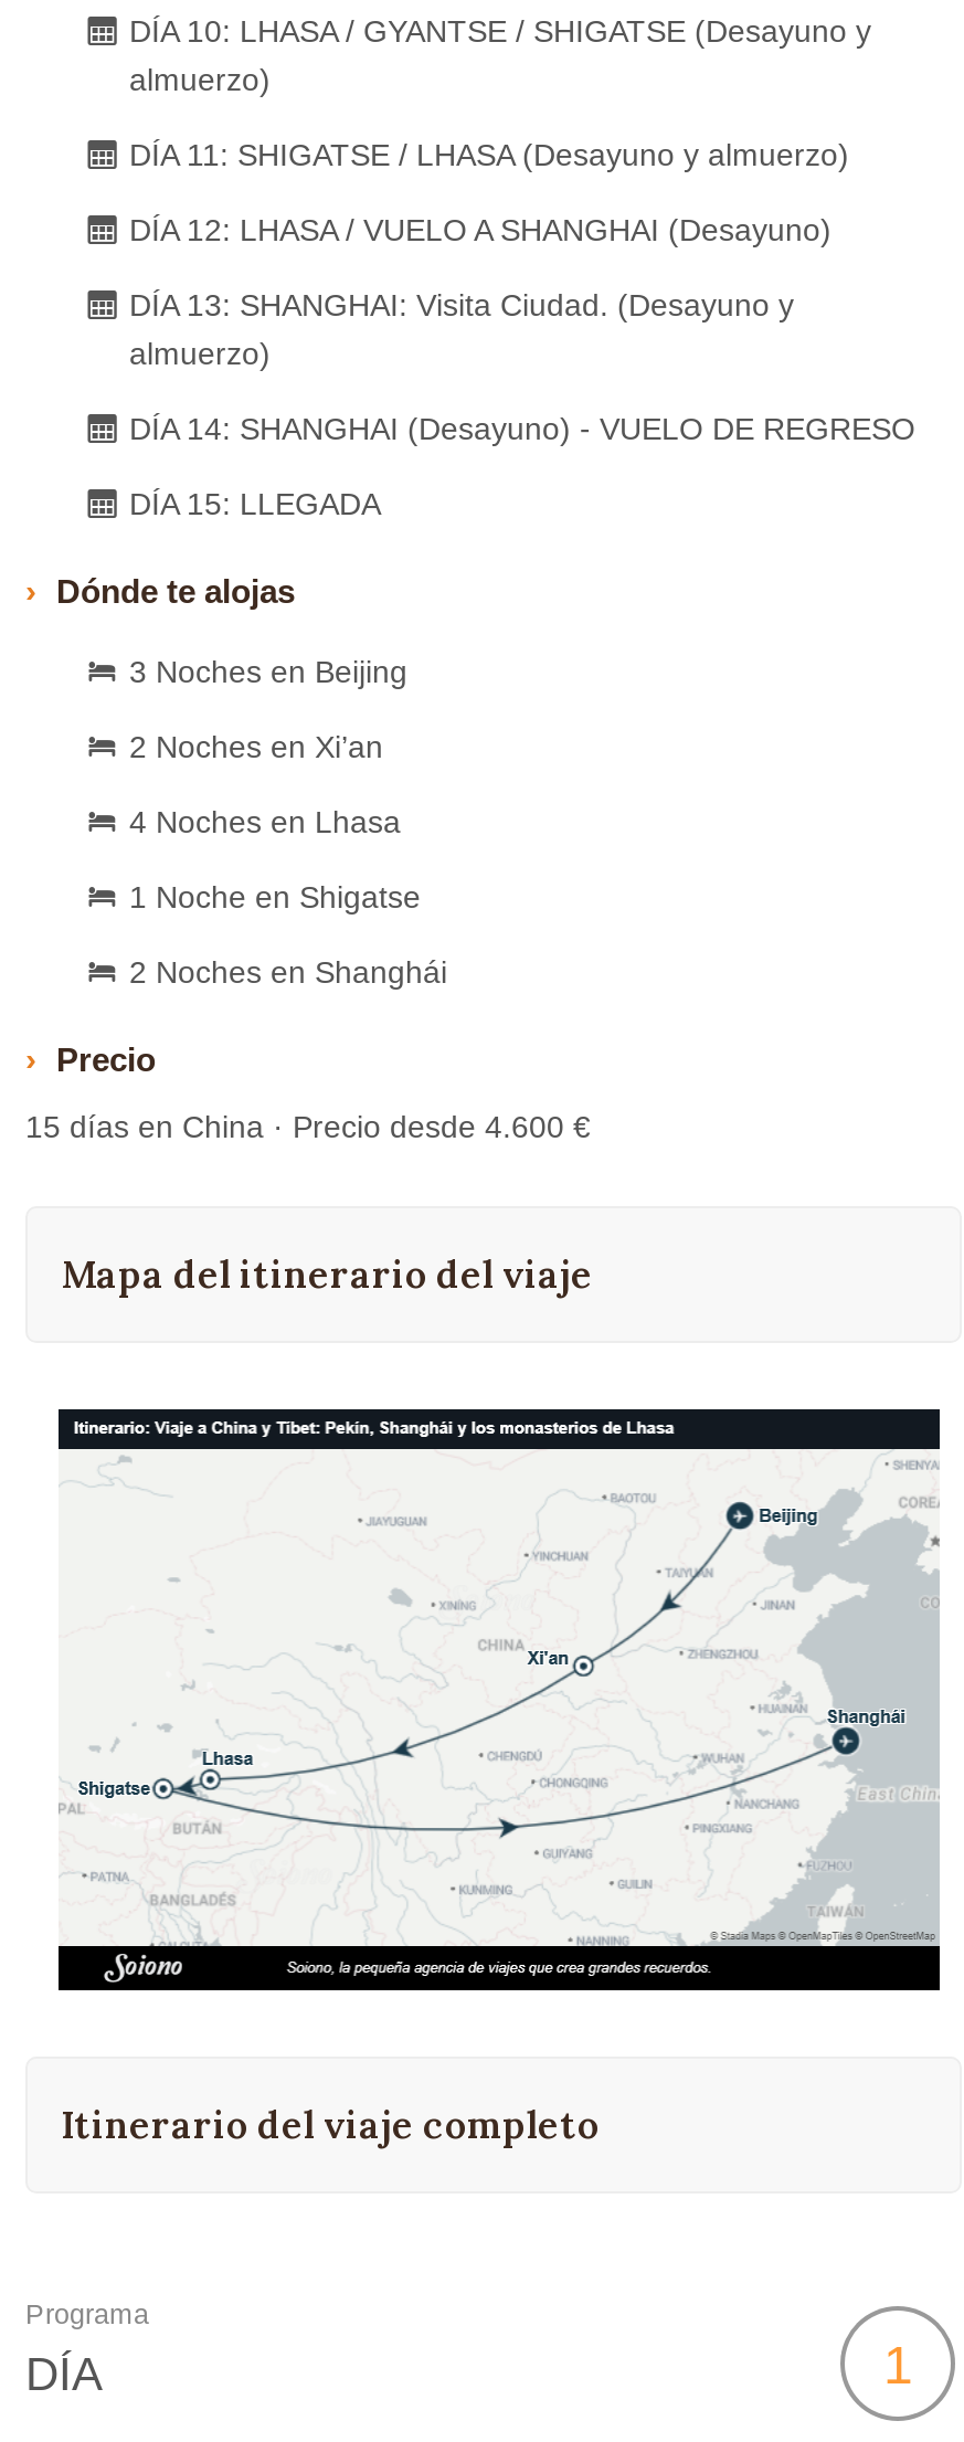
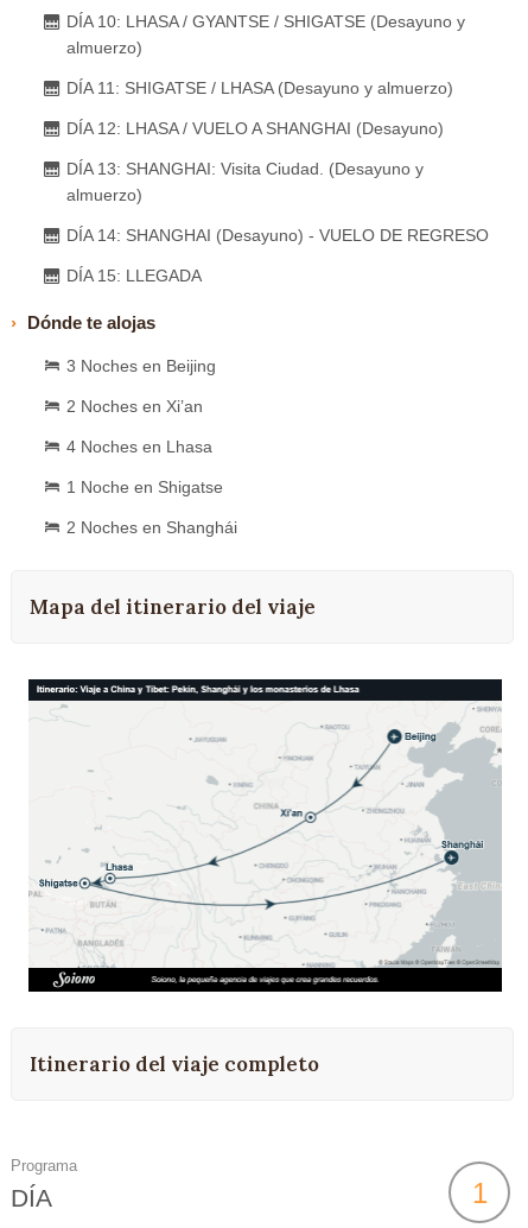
- Precio
- 15 días en China · Precio desde 4.600 €
